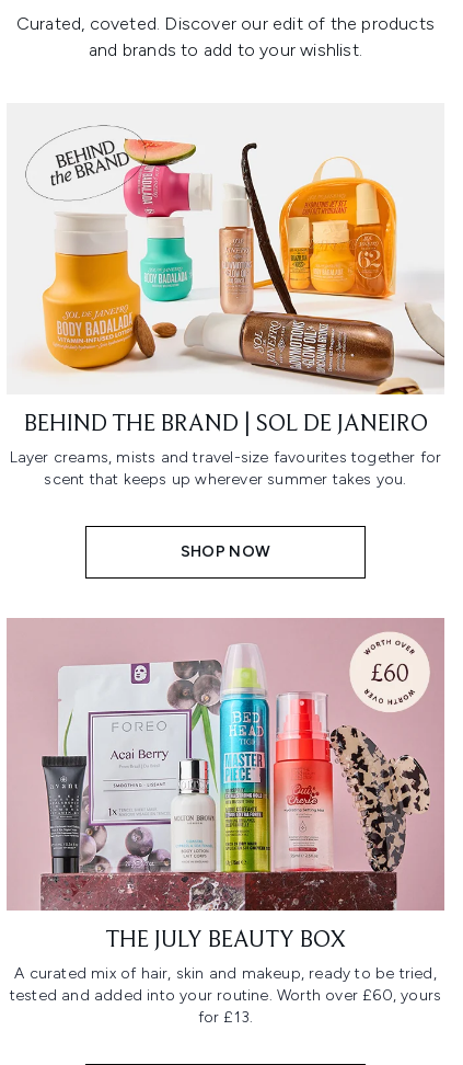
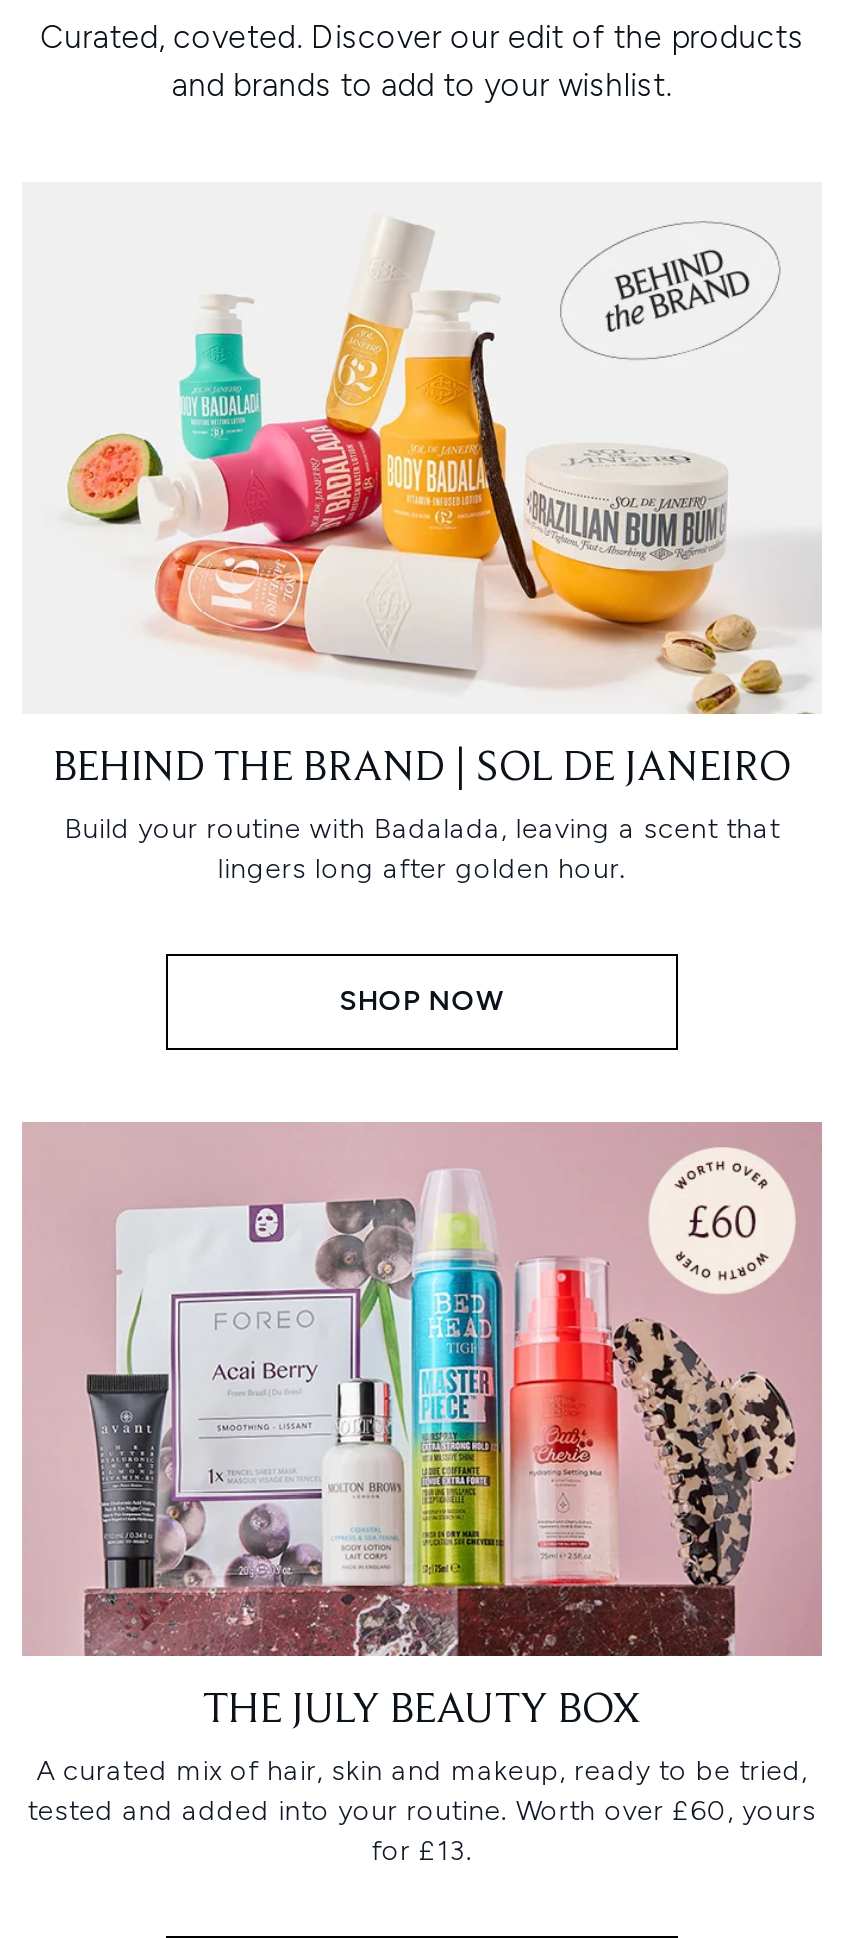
- [image]
+ [image]

- Layer creams, mists and travel-size favourites together for
- scent that keeps up wherever summer takes you.
+ Build your routine with Badalada, leaving a scent that
+ lingers long after golden hour.
